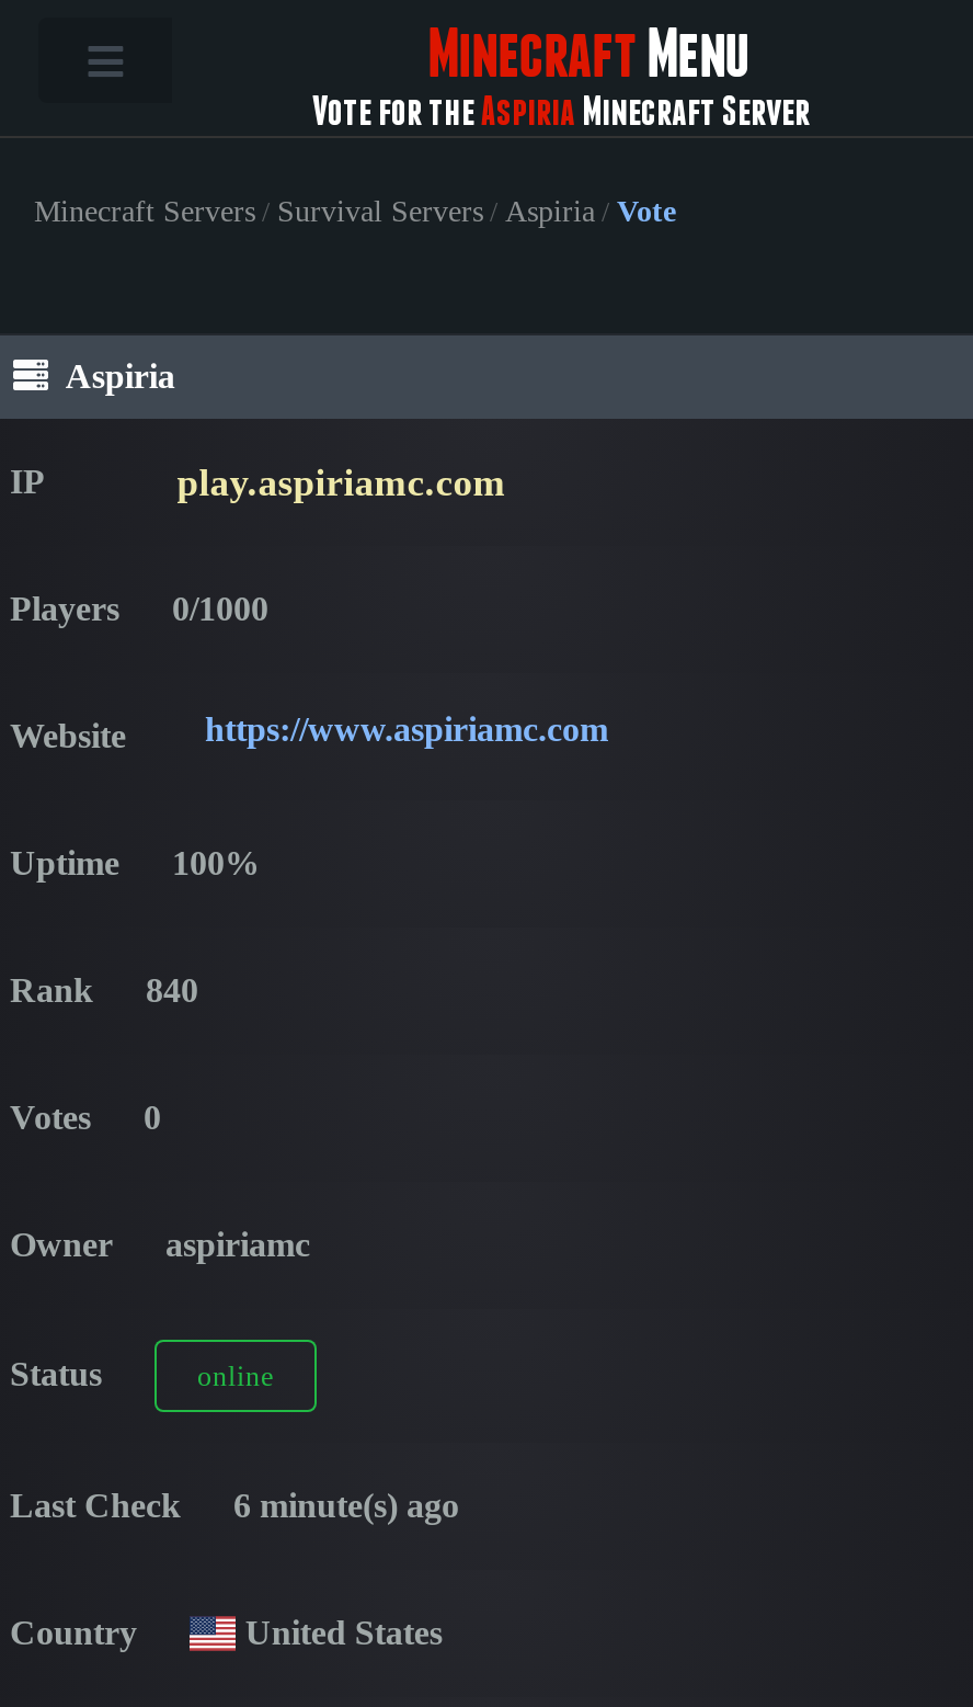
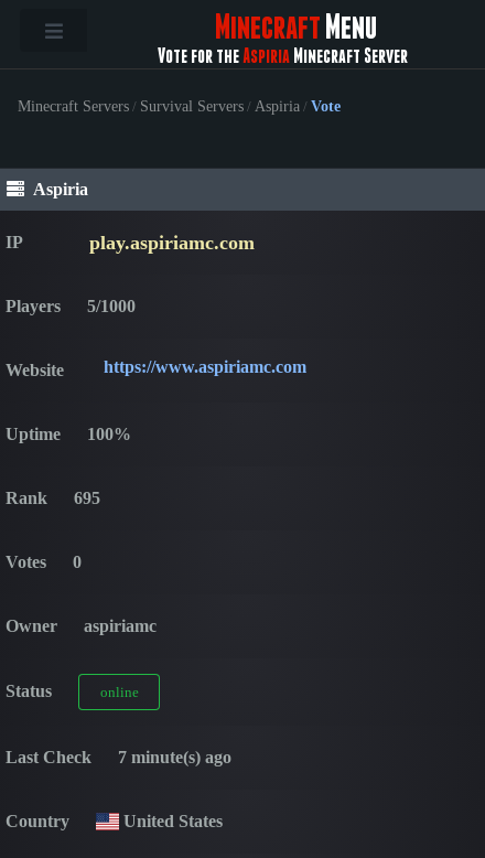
- Players 0/1000
+ Players 5/1000

- Rank 840
+ Rank 695

- Last Check 6 minute(s) ago
+ Last Check 7 minute(s) ago
